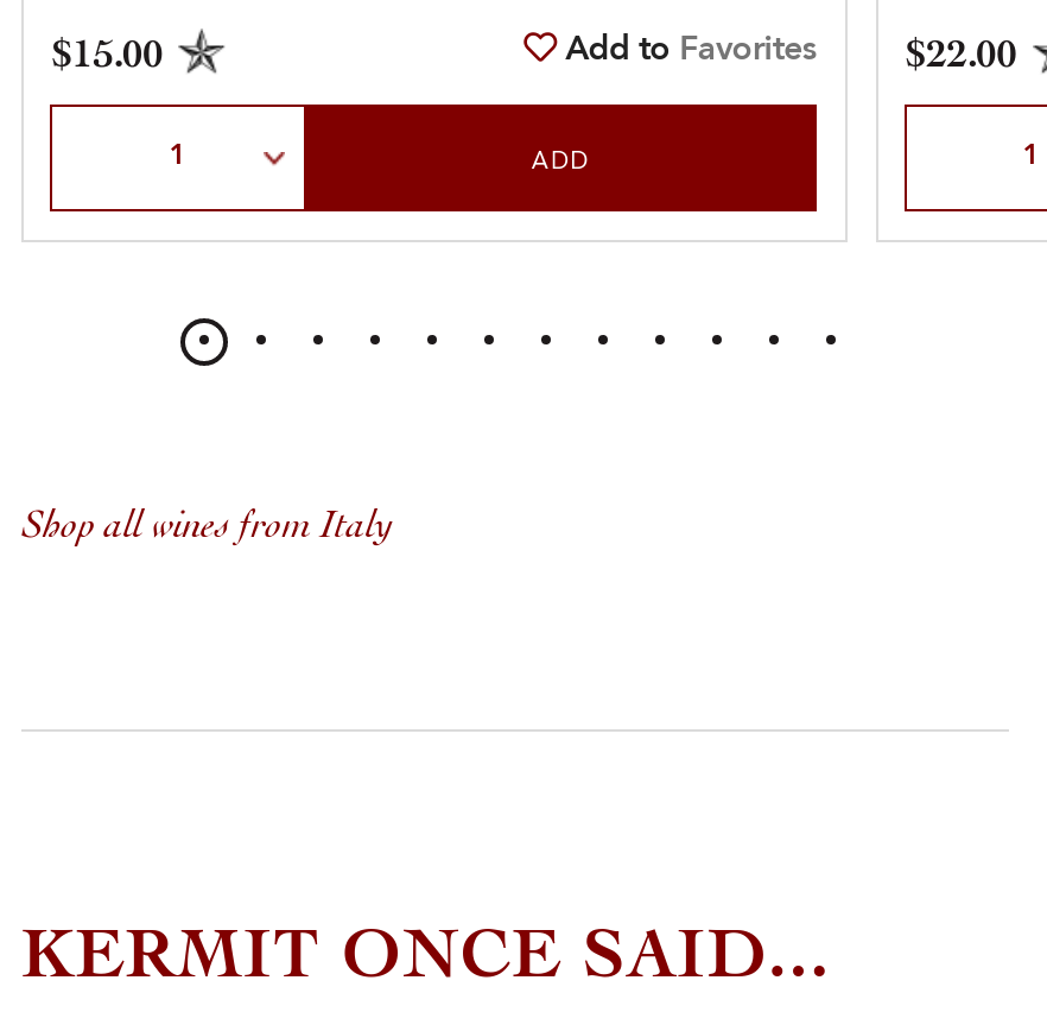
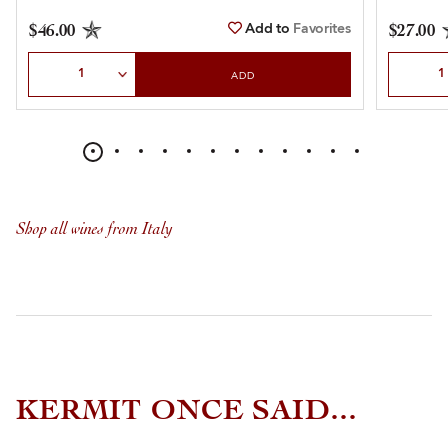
- $15.00
+ $46.00

- $22.00
+ $27.00
